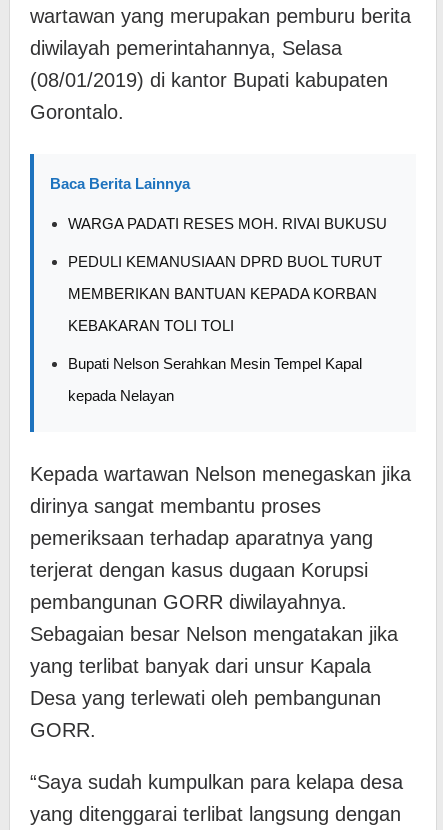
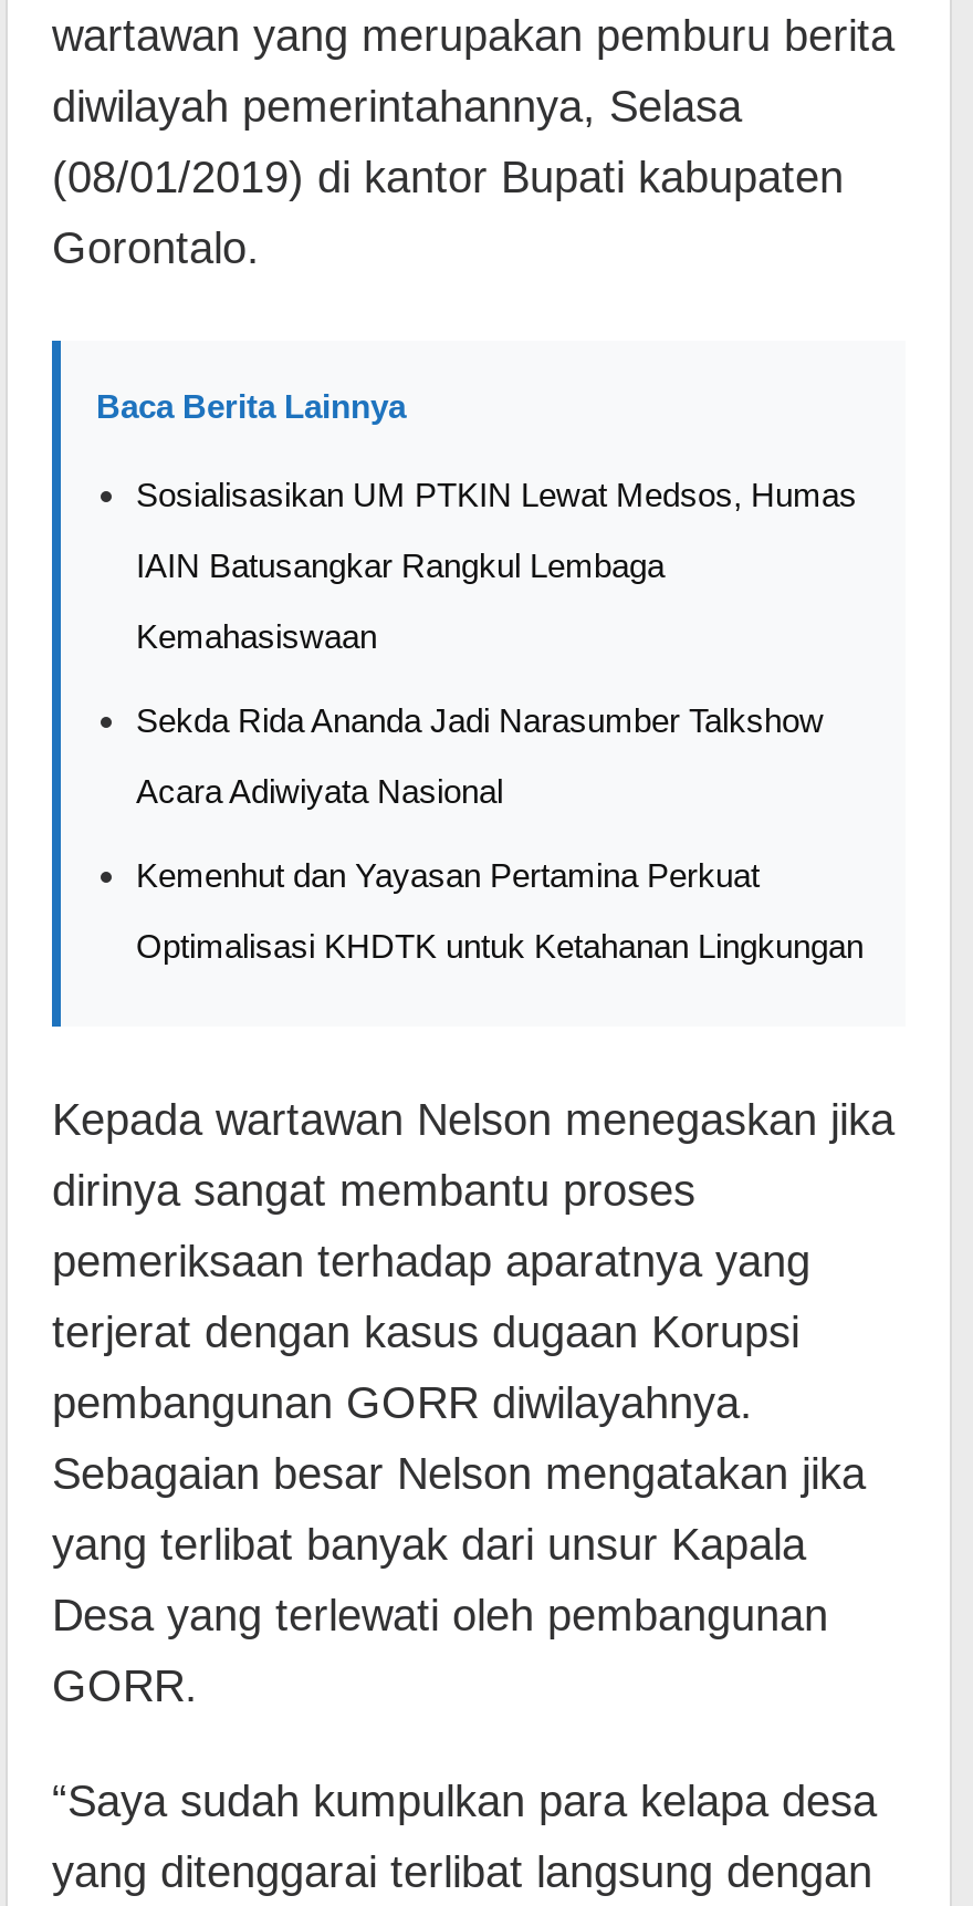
- WARGA PADATI RESES MOH. RIVAI BUKUSU
- PEDULI KEMANUSIAAN DPRD BUOL TURUT
- MEMBERIKAN BANTUAN KEPADA KORBAN
- KEBAKARAN TOLI TOLI
- Bupati Nelson Serahkan Mesin Tempel Kapal
- kepada Nelayan
+ Sosialisasikan UM PTKIN Lewat Medsos, Humas
+ IAIN Batusangkar Rangkul Lembaga
+ Kemahasiswaan
+ Sekda Rida Ananda Jadi Narasumber Talkshow
+ Acara Adiwiyata Nasional
+ Kemenhut dan Yayasan Pertamina Perkuat
+ Optimalisasi KHDTK untuk Ketahanan Lingkungan
